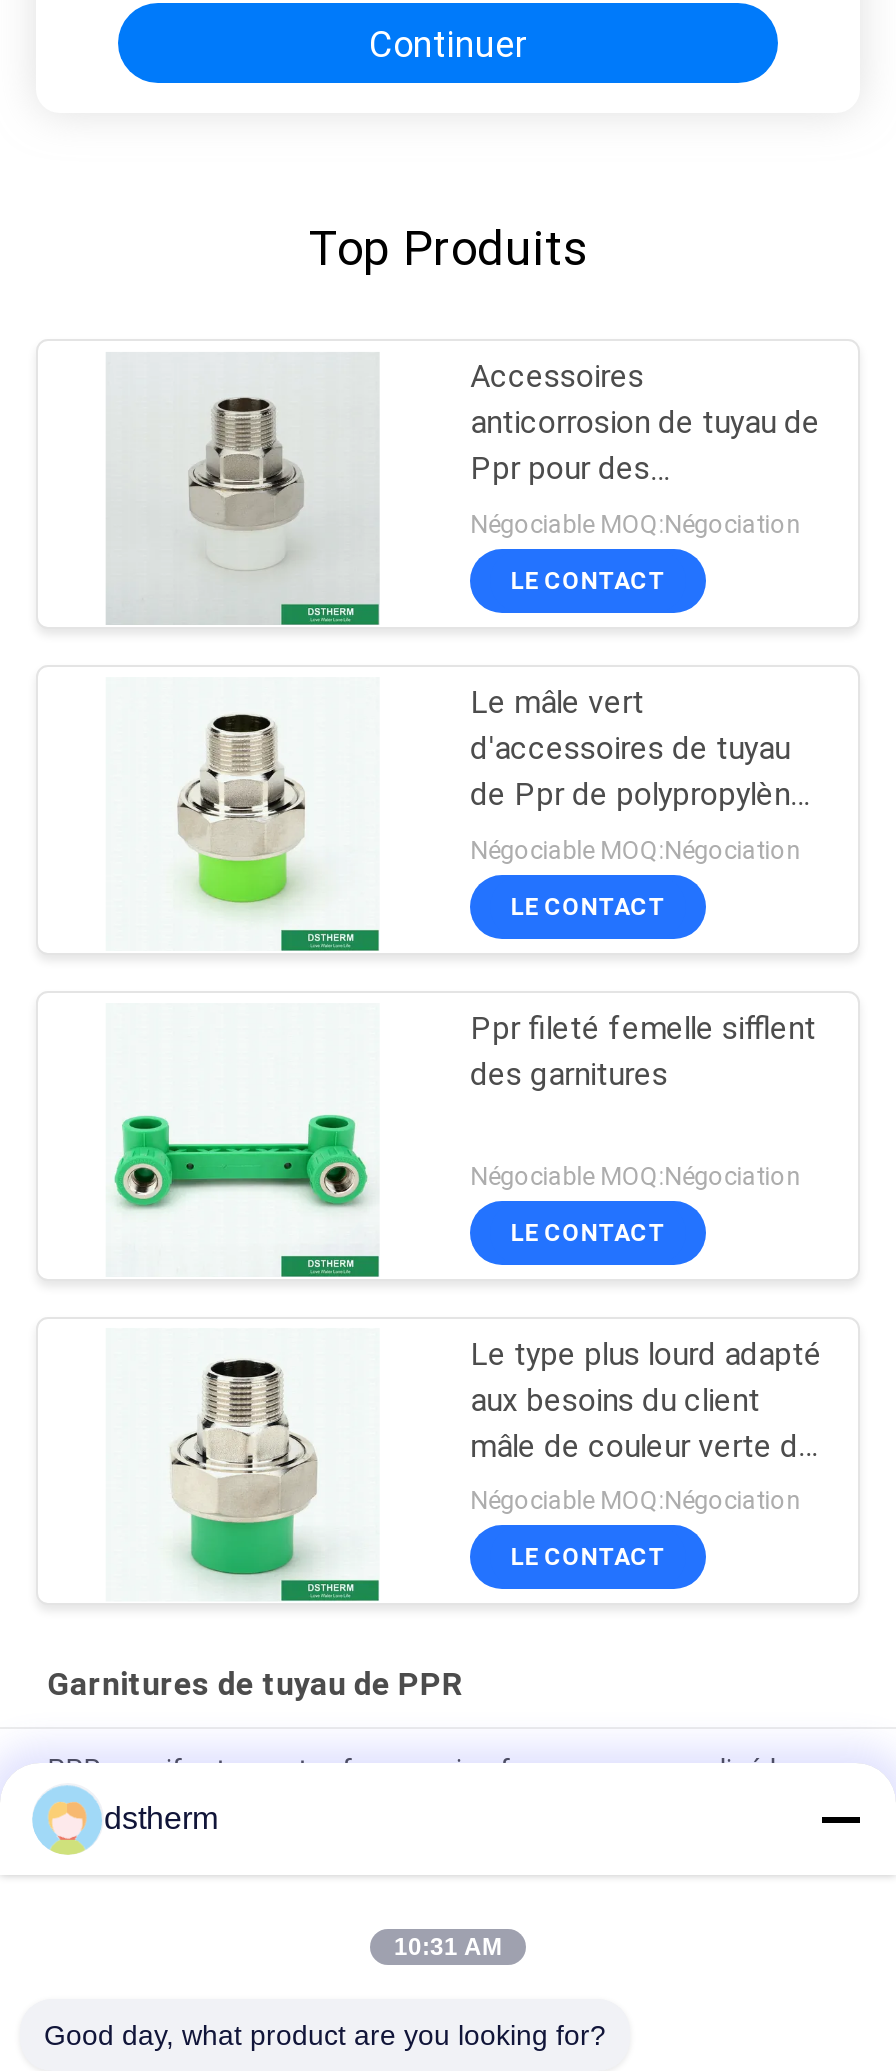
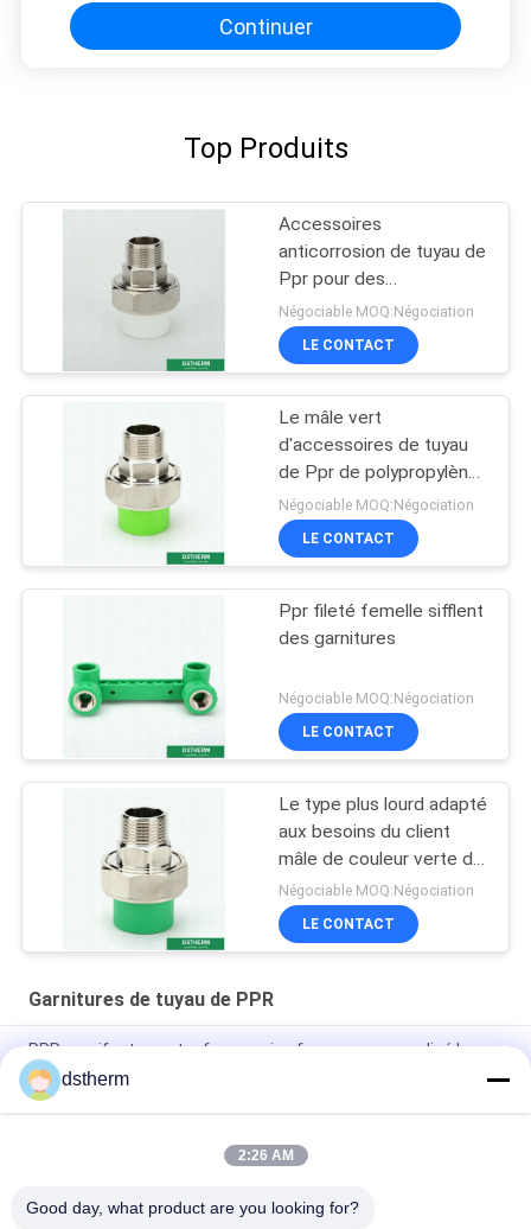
- 10:31 AM
+ 2:26 AM
